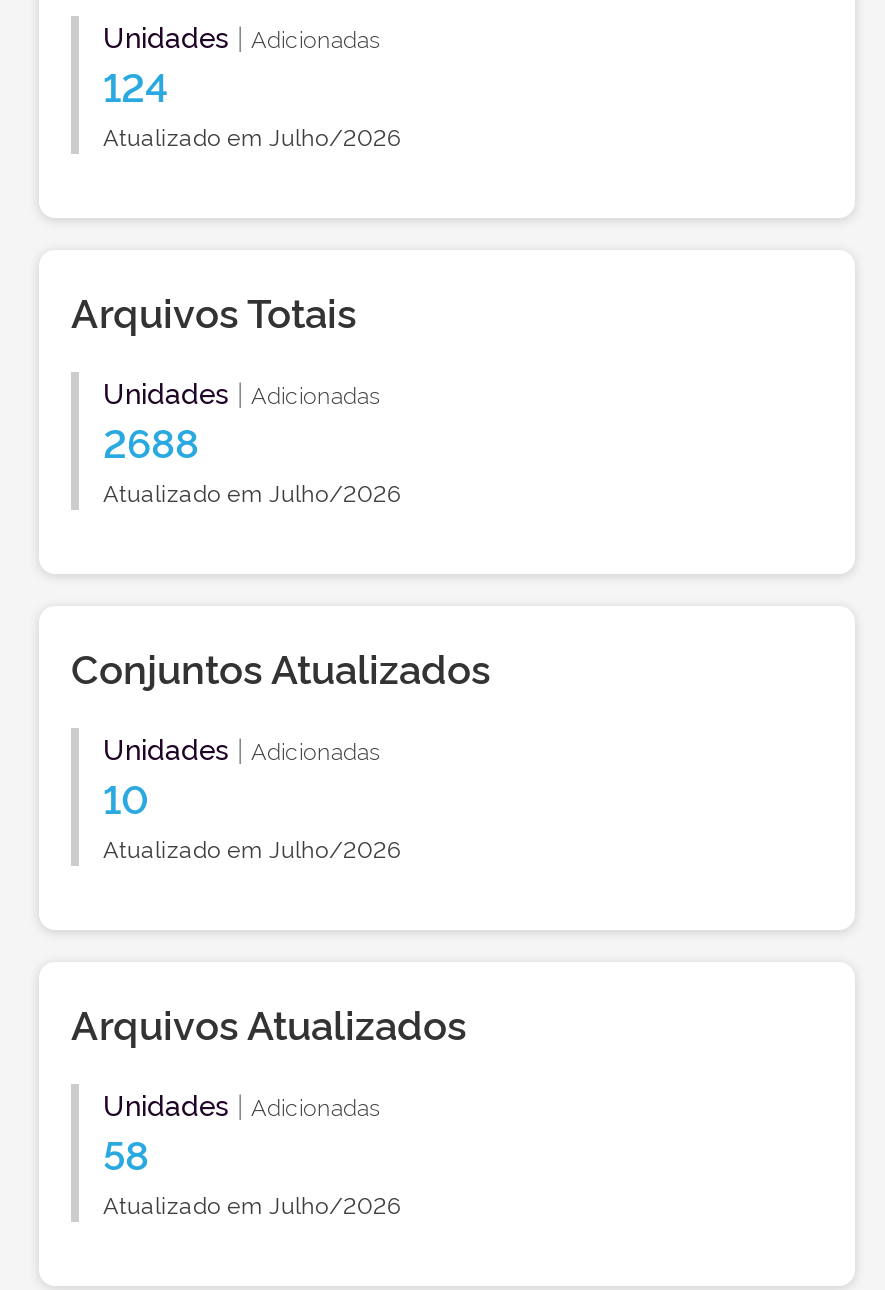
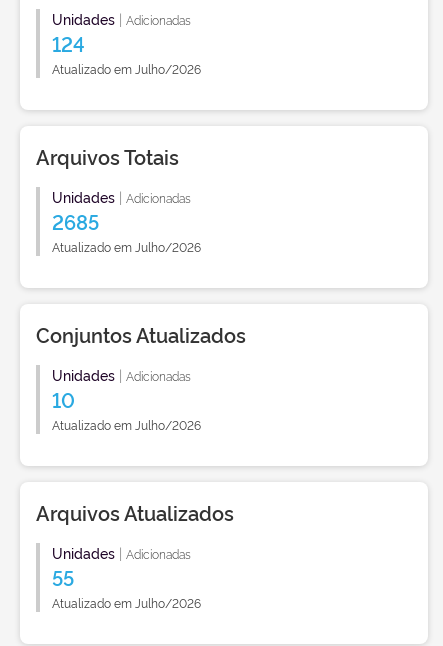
- 2688
+ 2685

- 58
+ 55
